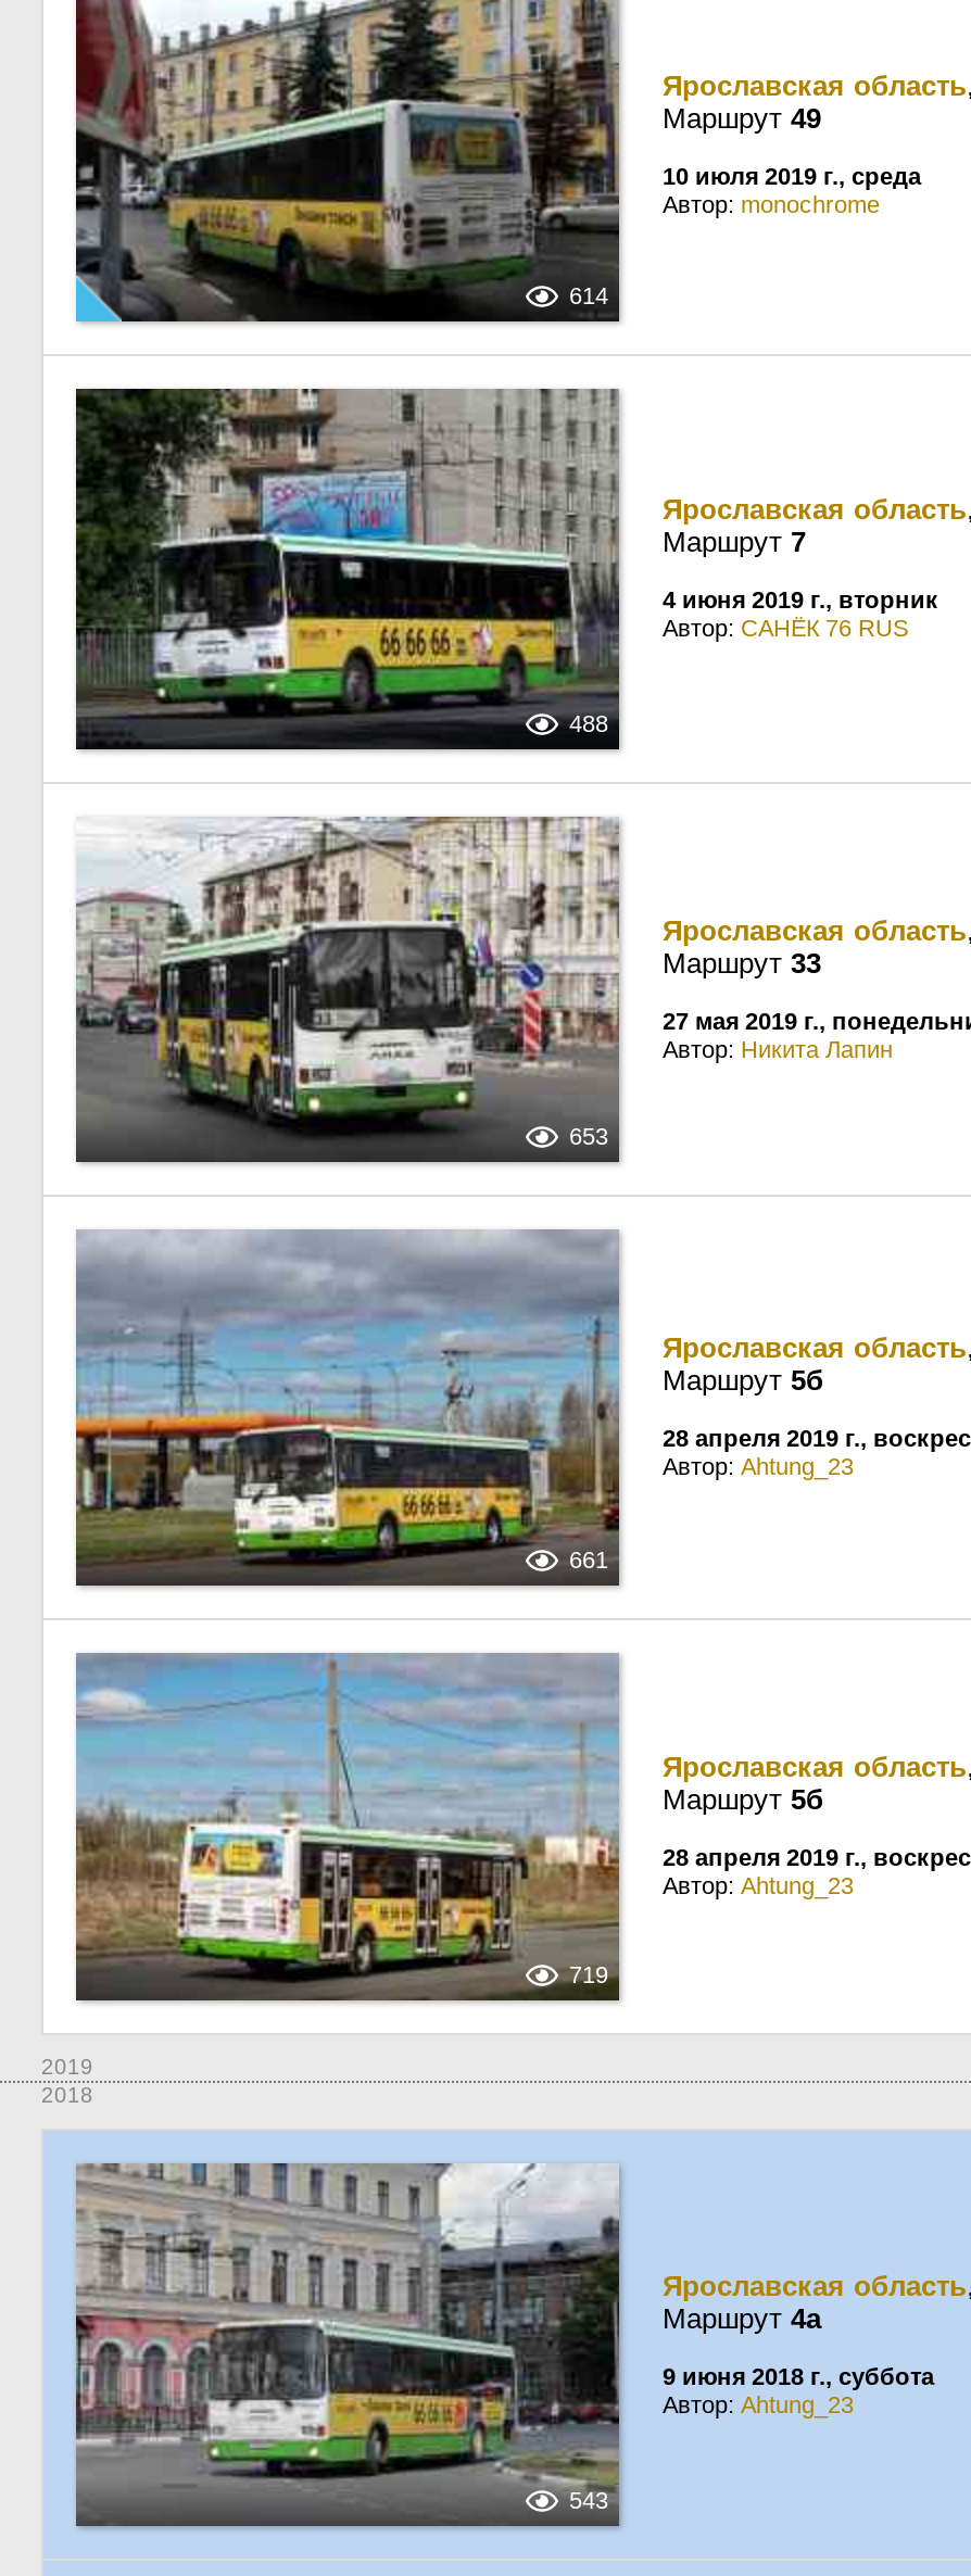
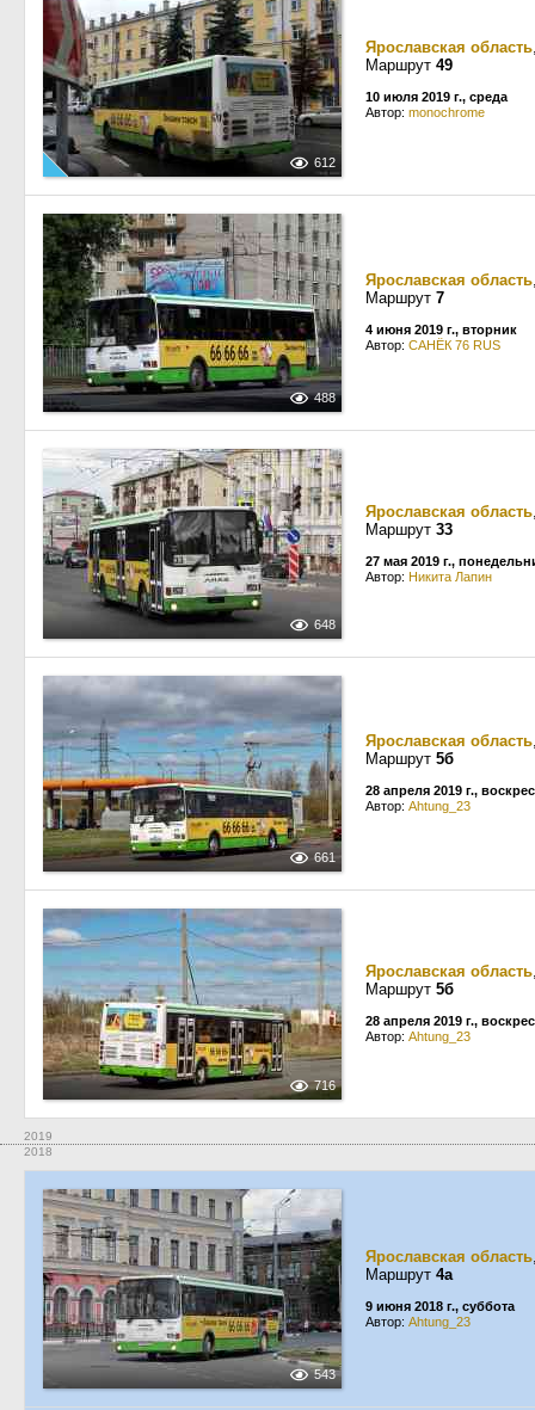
- 614
+ 612

- 653
+ 648

- 719
+ 716
